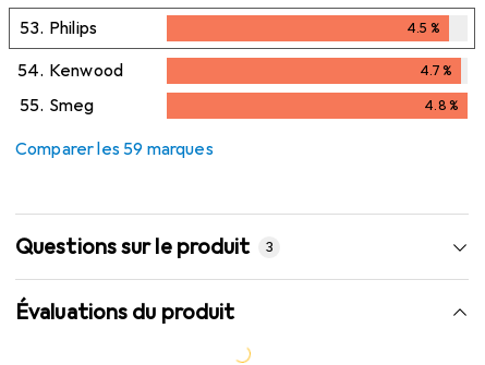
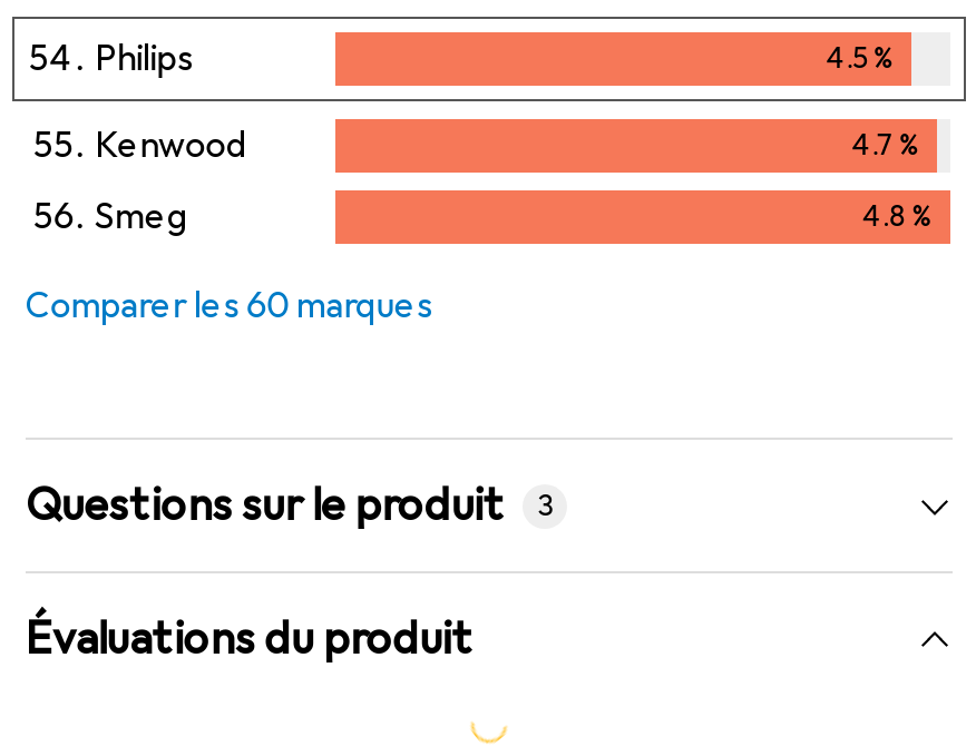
- 53. Philips
+ 54. Philips

- 54. Kenwood
+ 55. Kenwood

- 55. Smeg
+ 56. Smeg

- Comparer les 59 marques
+ Comparer les 60 marques
